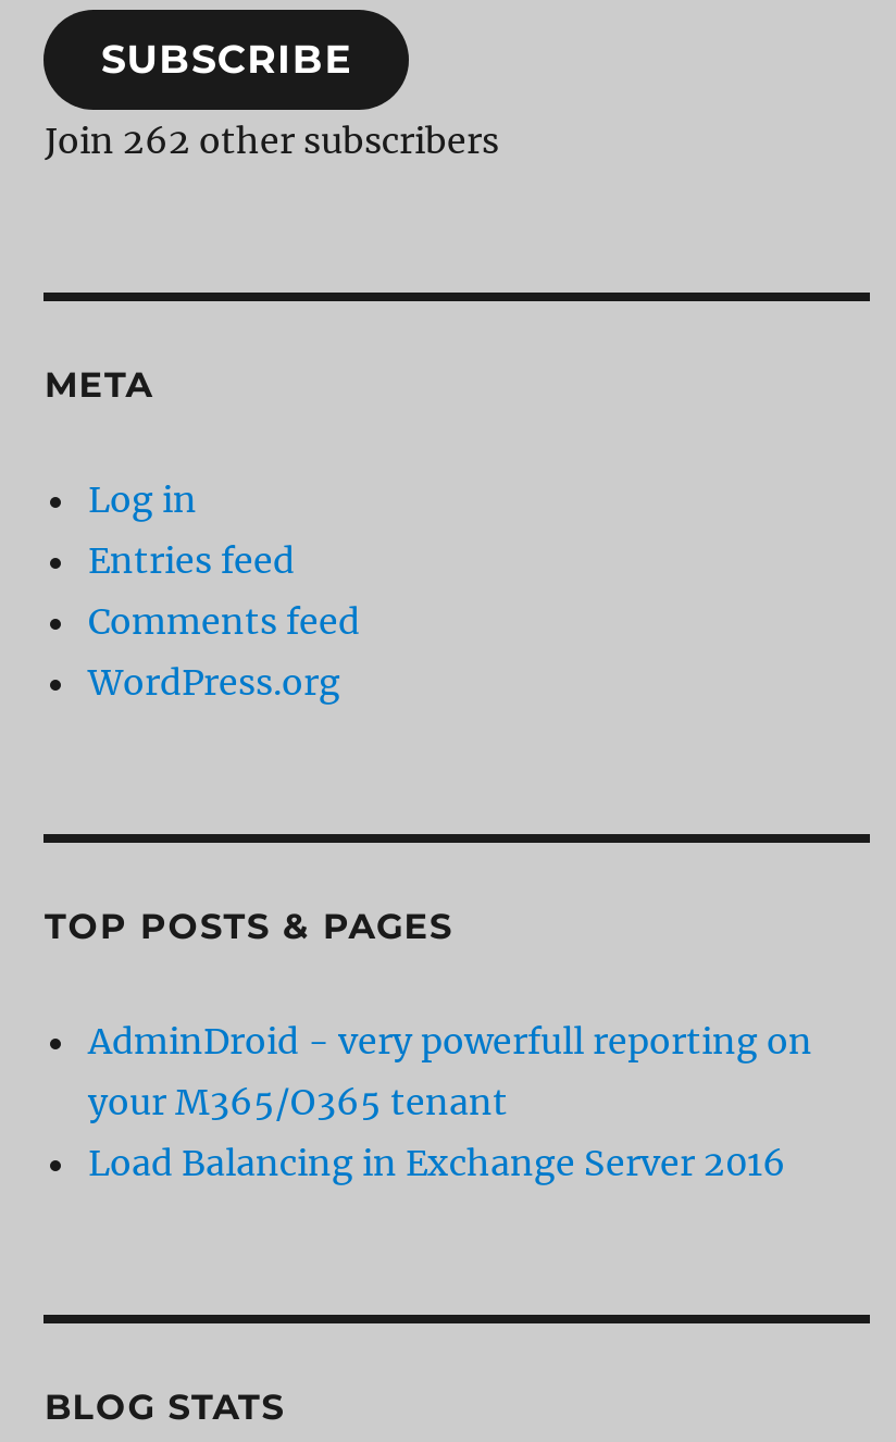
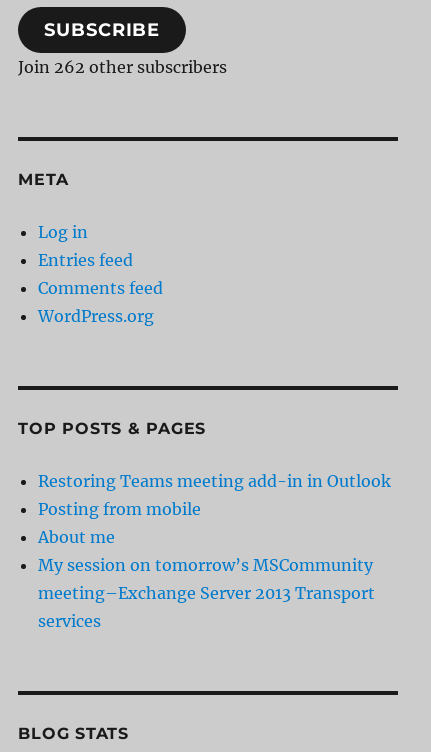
- AdminDroid - very powerfull reporting on
- your M365/O365 tenant
- Load Balancing in Exchange Server 2016
+ Restoring Teams meeting add-in in Outlook
+ Posting from mobile
+ About me
+ My session on tomorrow’s MSCommunity
+ meeting–Exchange Server 2013 Transport
+ services
